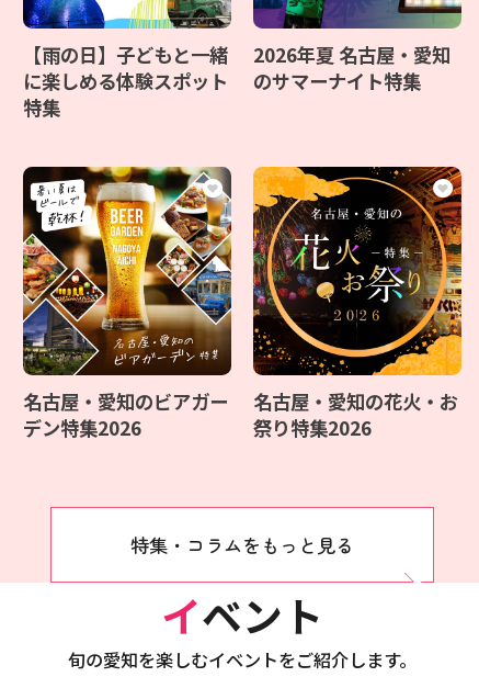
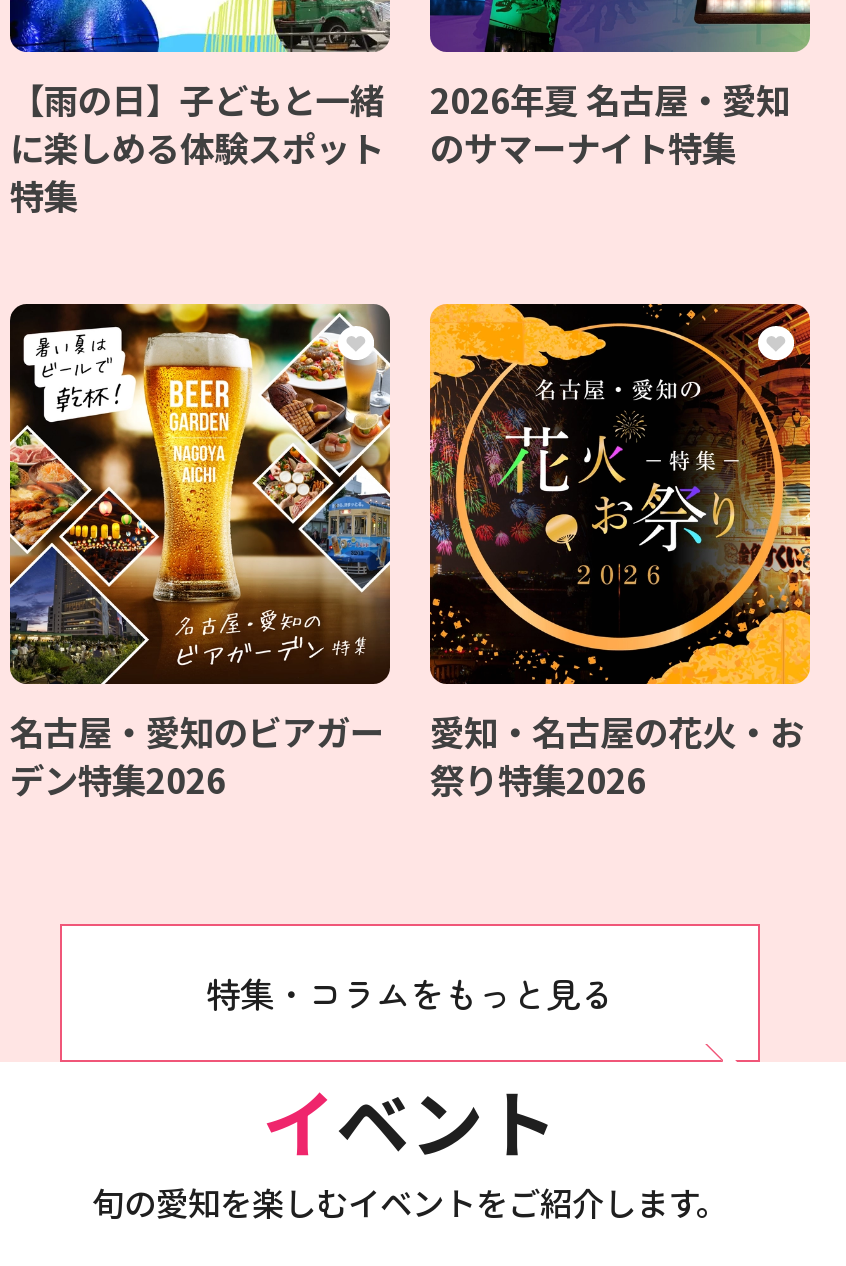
- 名古屋・愛知の花火・お
+ 愛知・名古屋の花火・お
